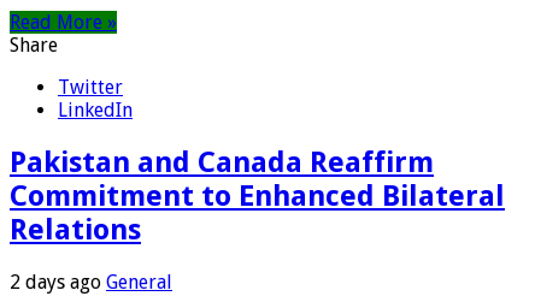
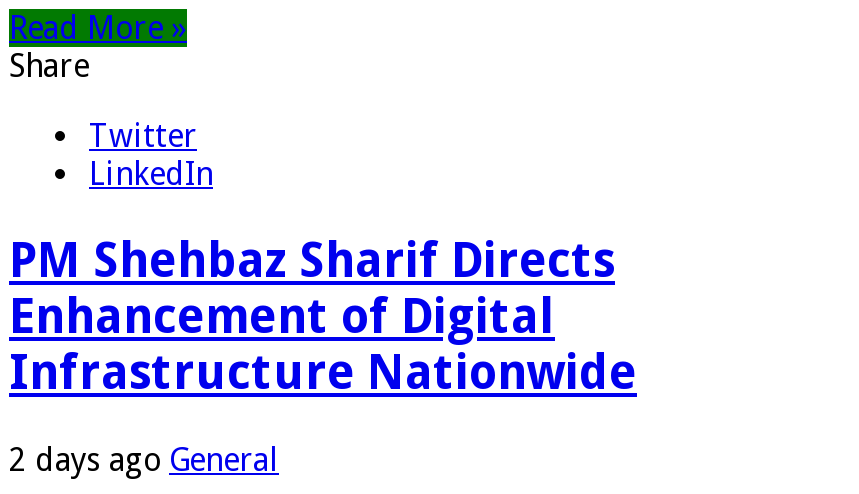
- Pakistan and Canada Reaffirm
- Commitment to Enhanced Bilateral
- Relations
+ PM Shehbaz Sharif Directs
+ Enhancement of Digital
+ Infrastructure Nationwide
